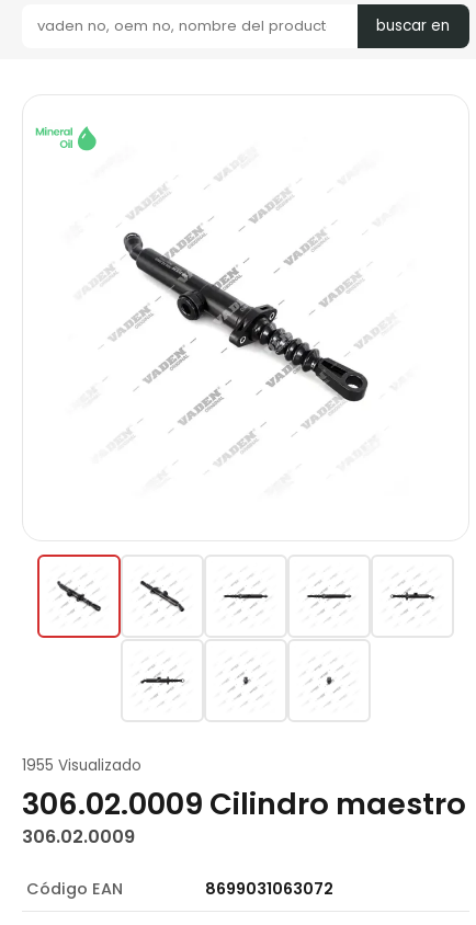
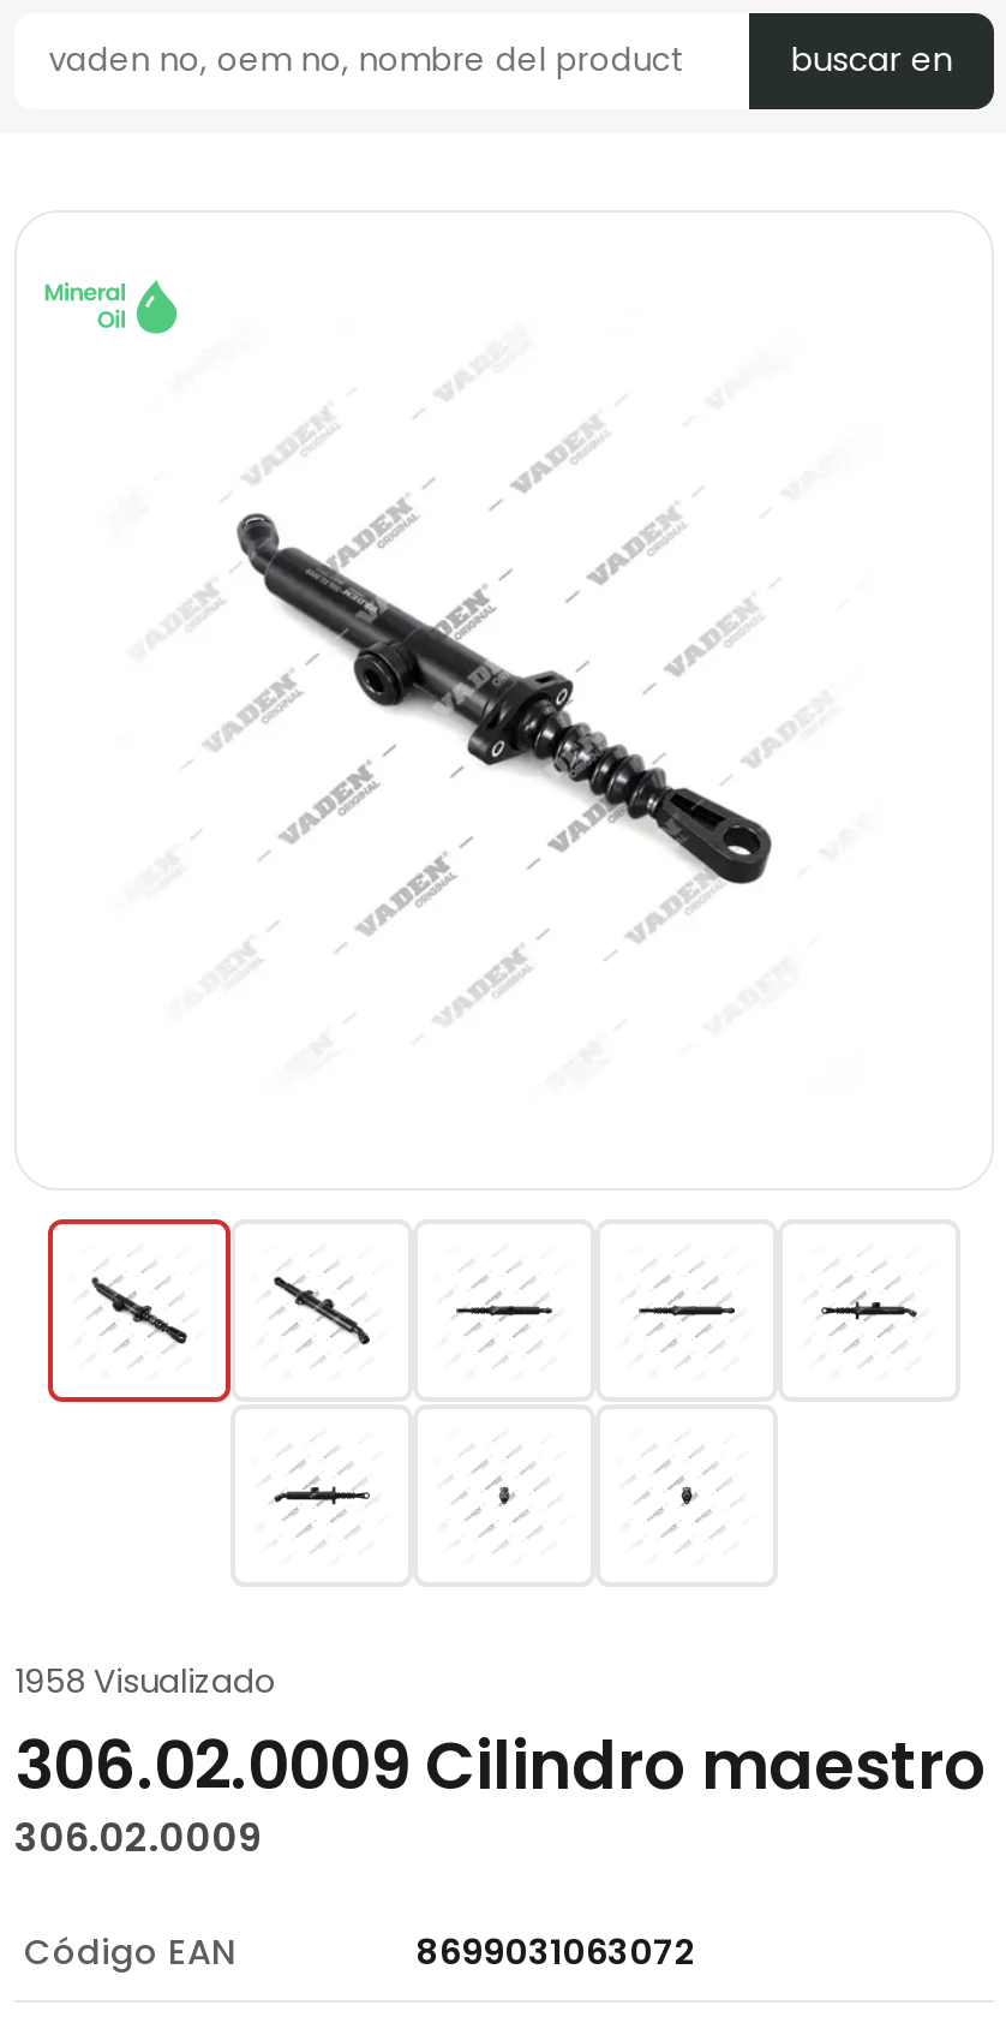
- 1955 Visualizado
+ 1958 Visualizado
